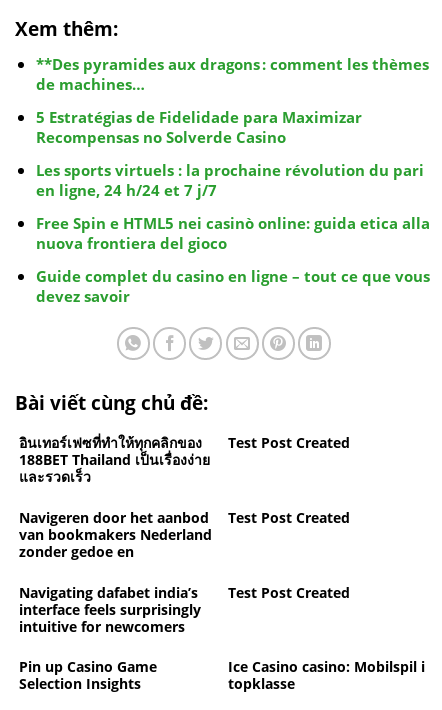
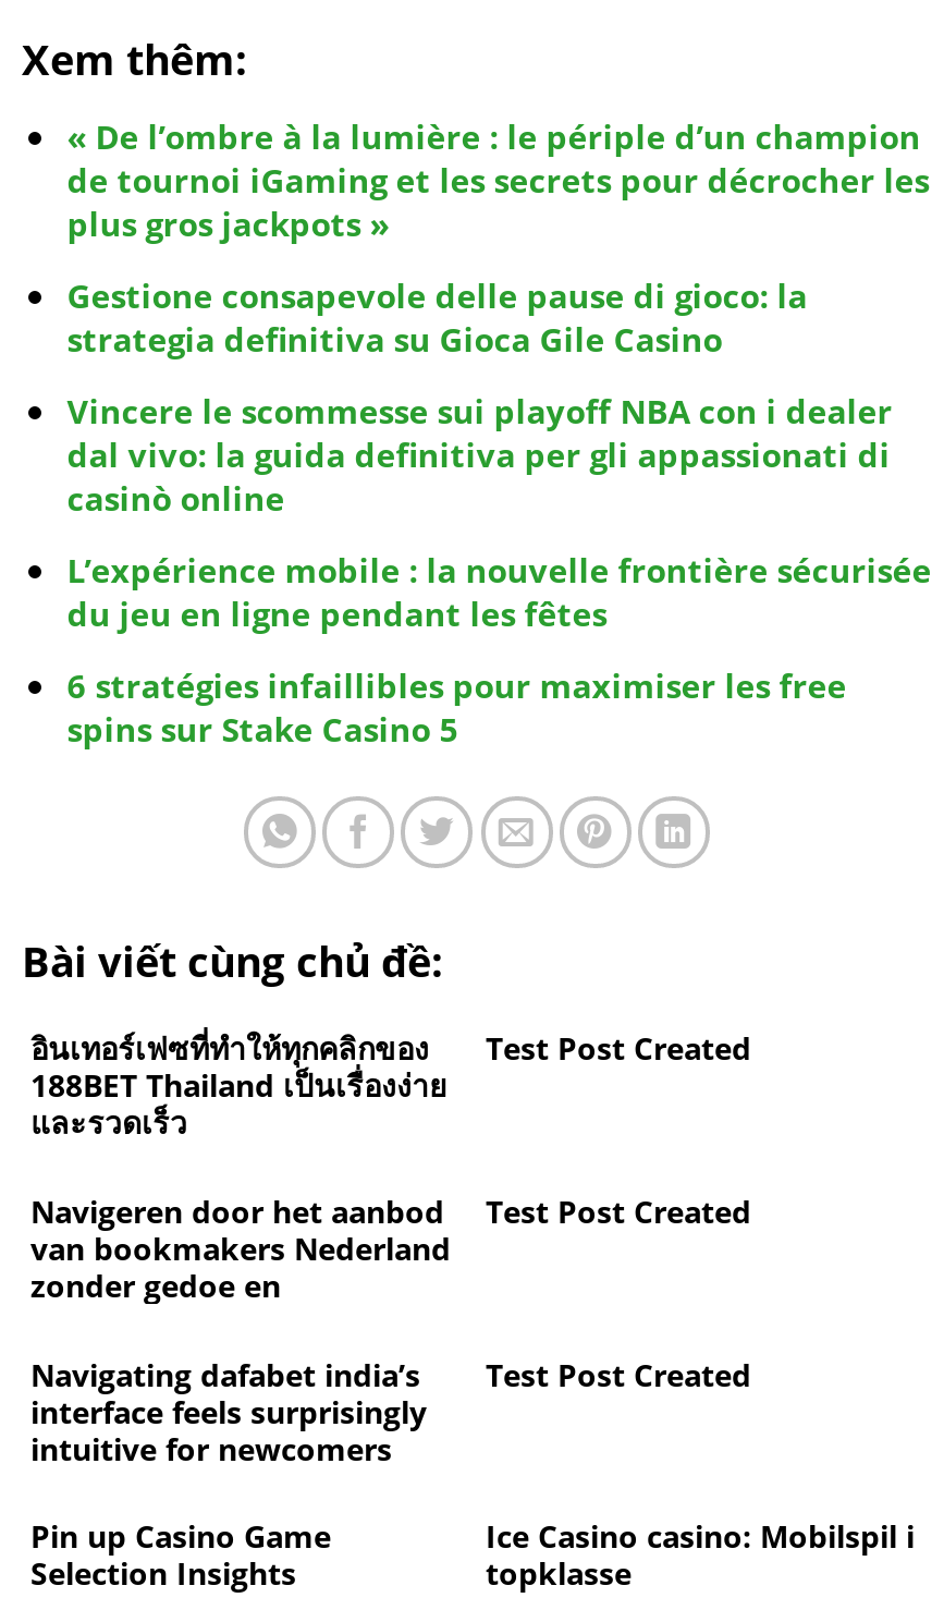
- **Des pyramides aux dragons : comment les thèmes
- de machines…
+ « De l’ombre à la lumière : le périple d’un champion
+ de tournoi iGaming et les secrets pour décrocher les
+ plus gros jackpots »

- 5 Estratégias de Fidelidade para Maximizar
- Recompensas no Solverde Casino
+ Gestione consapevole delle pause di gioco: la
+ strategia definitiva su Gioca Gile Casino

- Les sports virtuels : la prochaine révolution du pari
- en ligne, 24 h/24 et 7 j/7
+ Vincere le scommesse sui playoff NBA con i dealer
+ dal vivo: la guida definitiva per gli appassionati di
+ casinò online

- Free Spin e HTML5 nei casinò online: guida etica alla
- nuova frontiera del gioco
+ L’expérience mobile : la nouvelle frontière sécurisée
+ du jeu en ligne pendant les fêtes

- Guide complet du casino en ligne – tout ce que vous
- devez savoir
+ 6 stratégies infaillibles pour maximiser les free
+ spins sur Stake Casino 5
